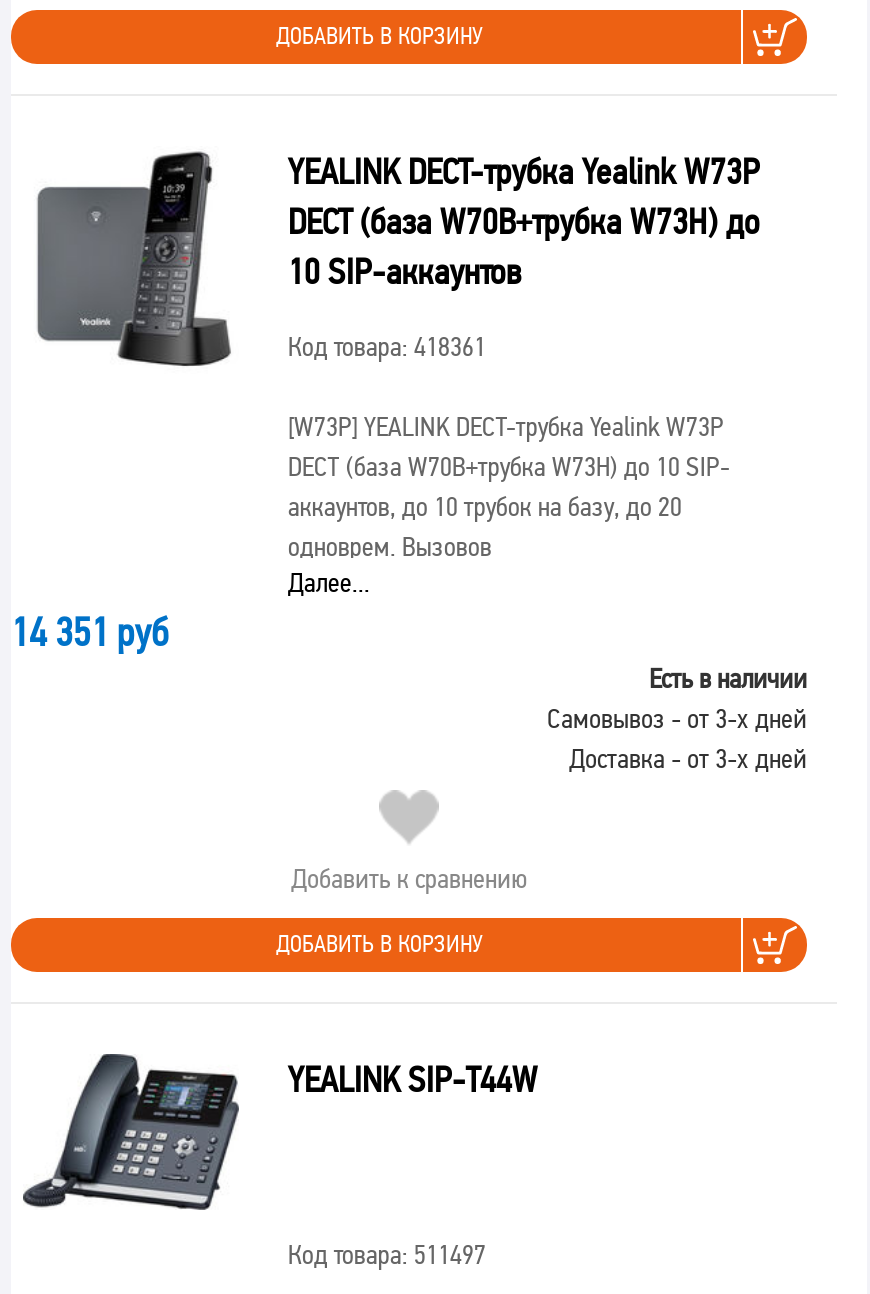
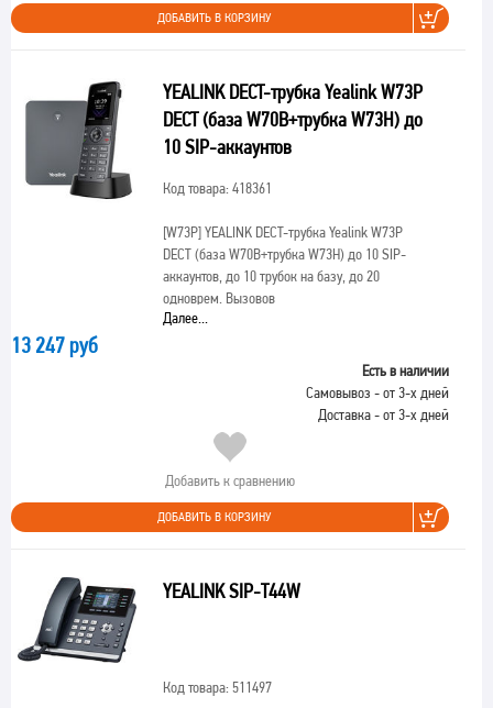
- 14 351 руб
+ 13 247 руб
